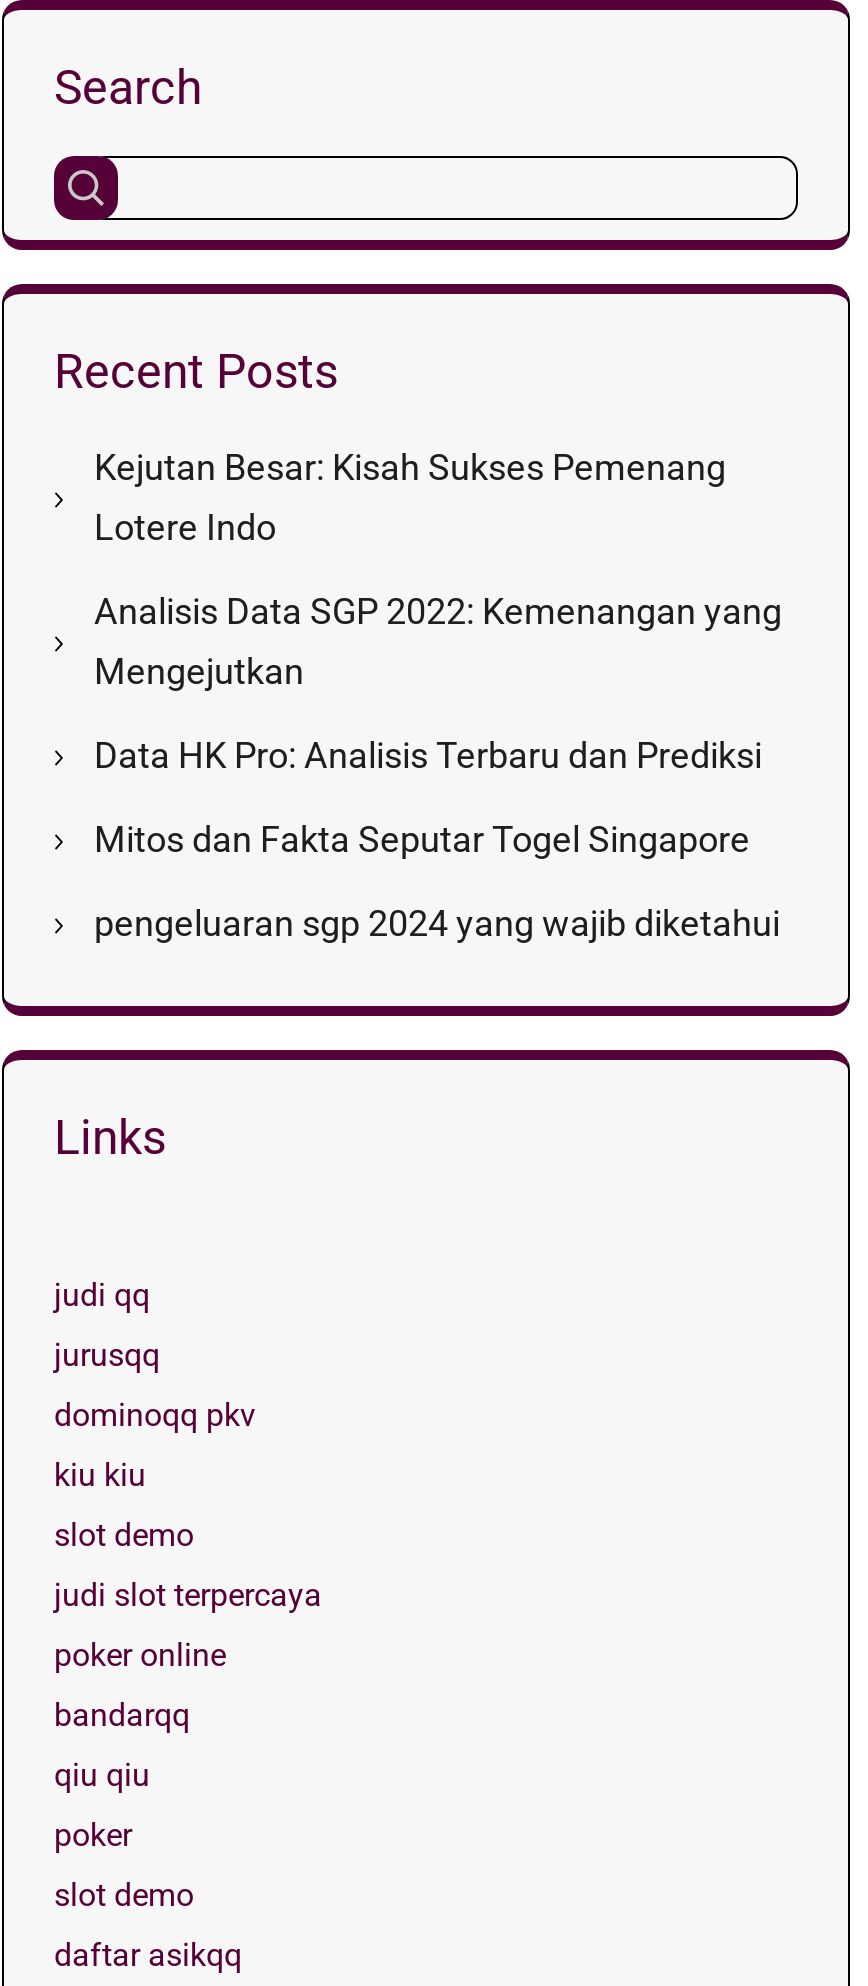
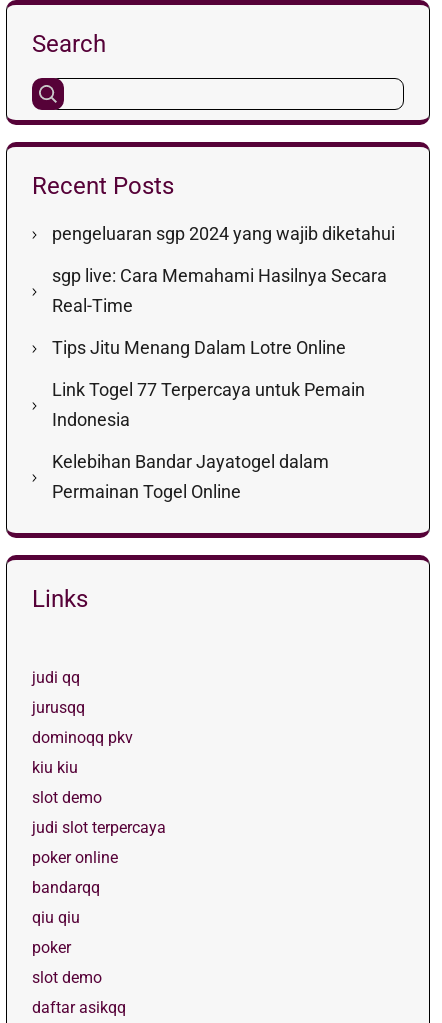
- Kejutan Besar: Kisah Sukses Pemenang
- Lotere Indo
- Analisis Data SGP 2022: Kemenangan yang
- Mengejutkan
- Data HK Pro: Analisis Terbaru dan Prediksi
- Mitos dan Fakta Seputar Togel Singapore

moved up: pengeluaran sgp 2024 yang wajib diketahui

+ sgp live: Cara Memahami Hasilnya Secara
+ Real-Time
+ Tips Jitu Menang Dalam Lotre Online
+ Link Togel 77 Terpercaya untuk Pemain
+ Indonesia
+ Kelebihan Bandar Jayatogel dalam
+ Permainan Togel Online
